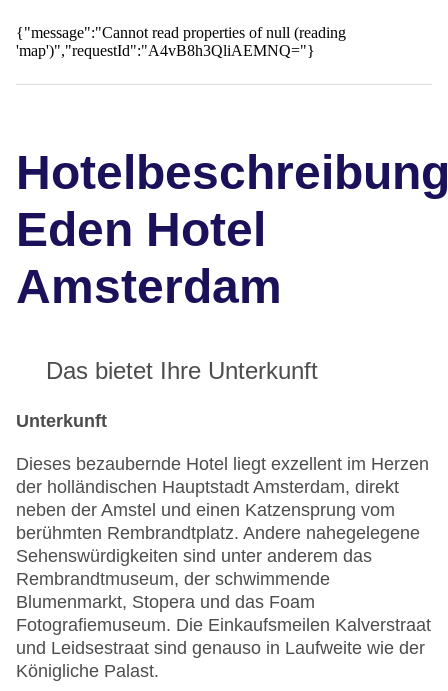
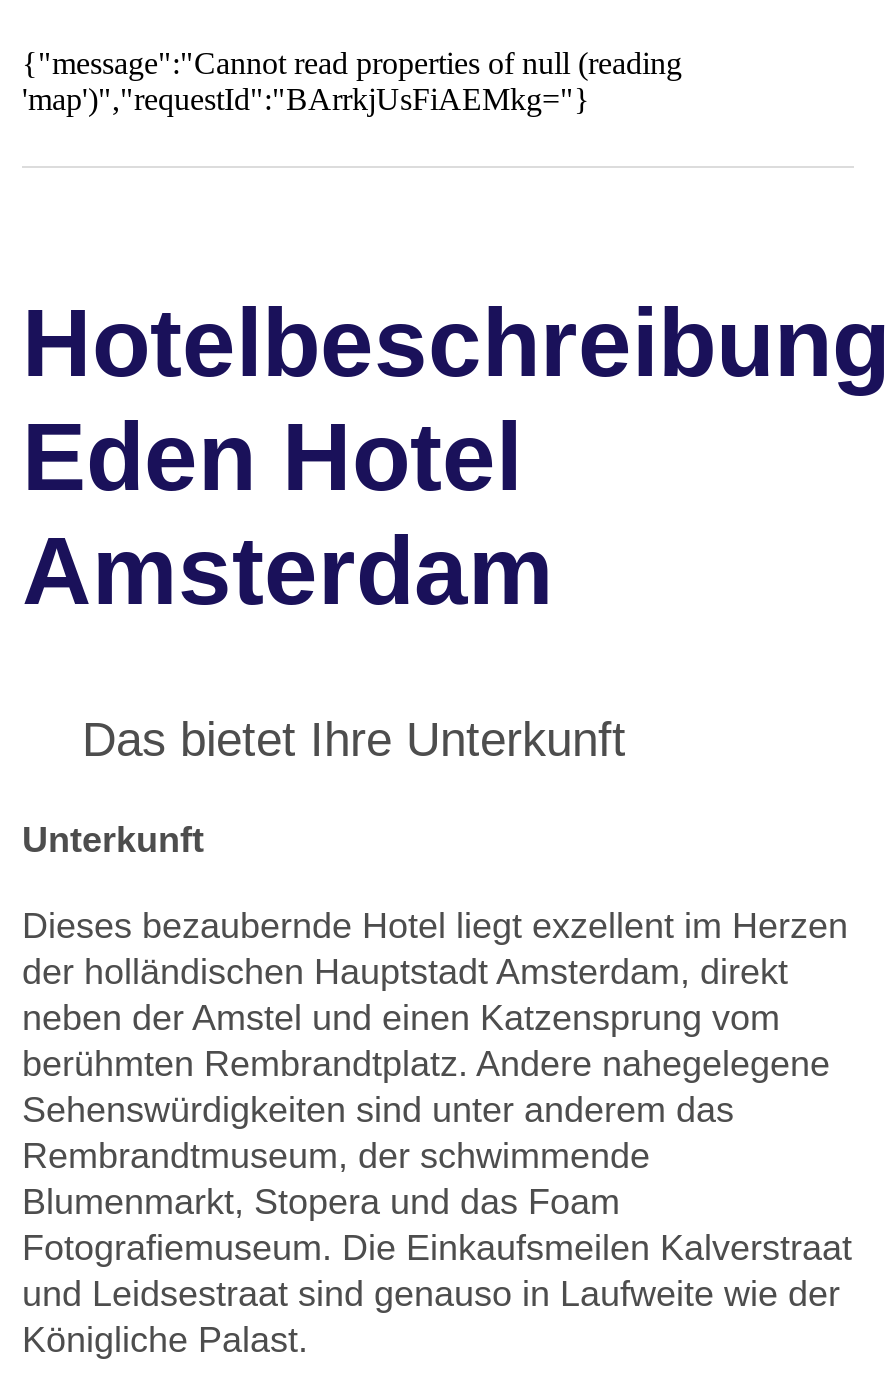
- 'map')","requestId":"A4vB8h3QliAEMNQ="}
+ 'map')","requestId":"BArrkjUsFiAEMkg="}
